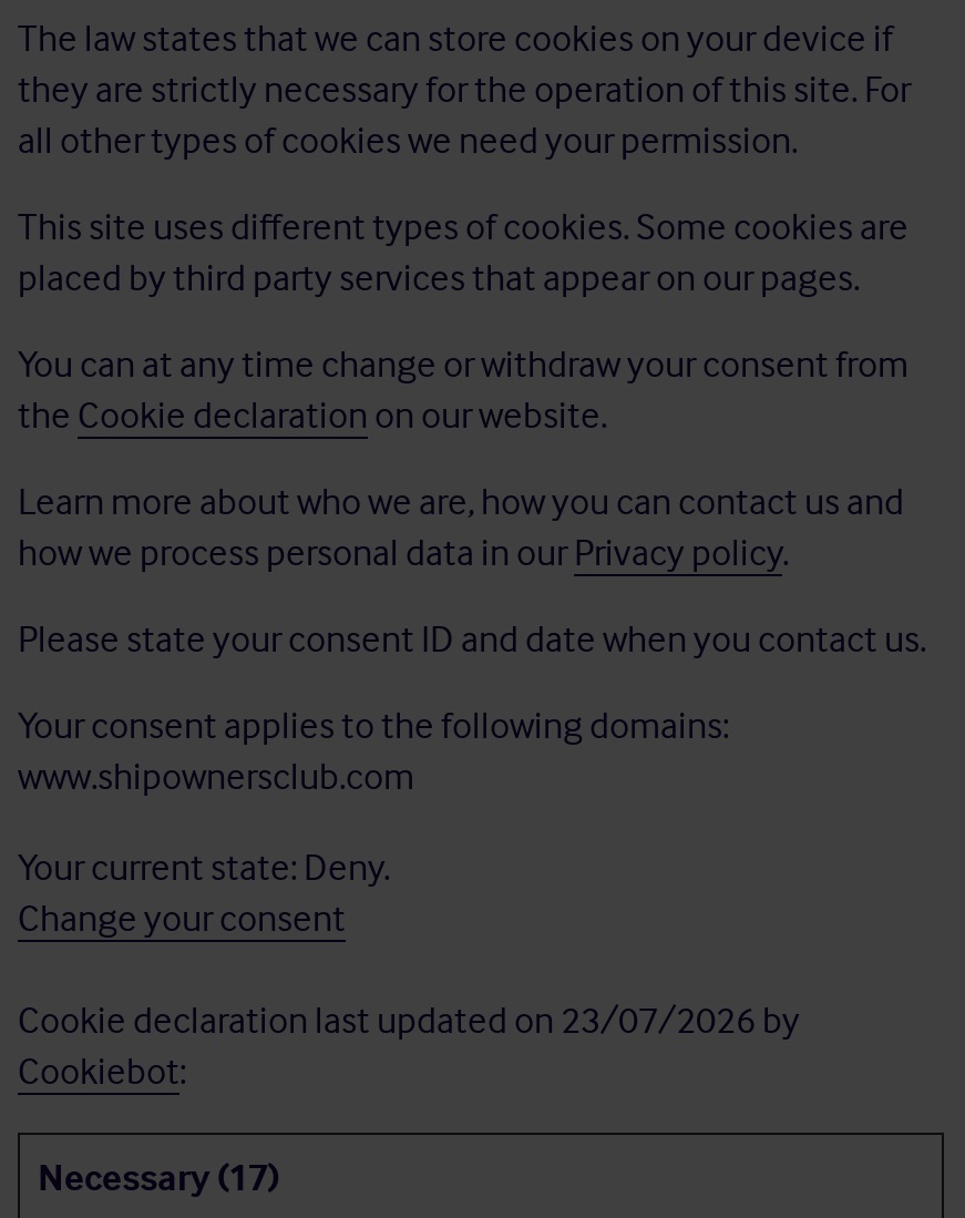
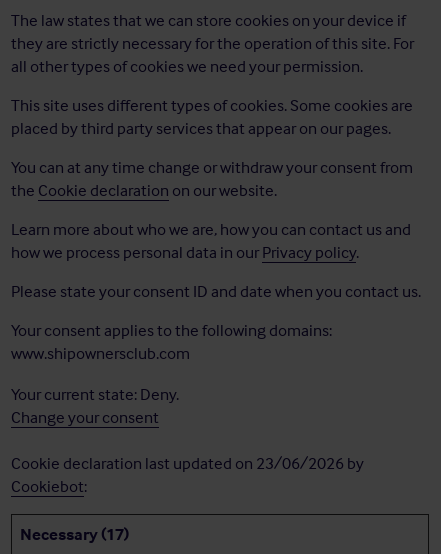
- Cookie declaration last updated on 23/07/2026 by
+ Cookie declaration last updated on 23/06/2026 by
